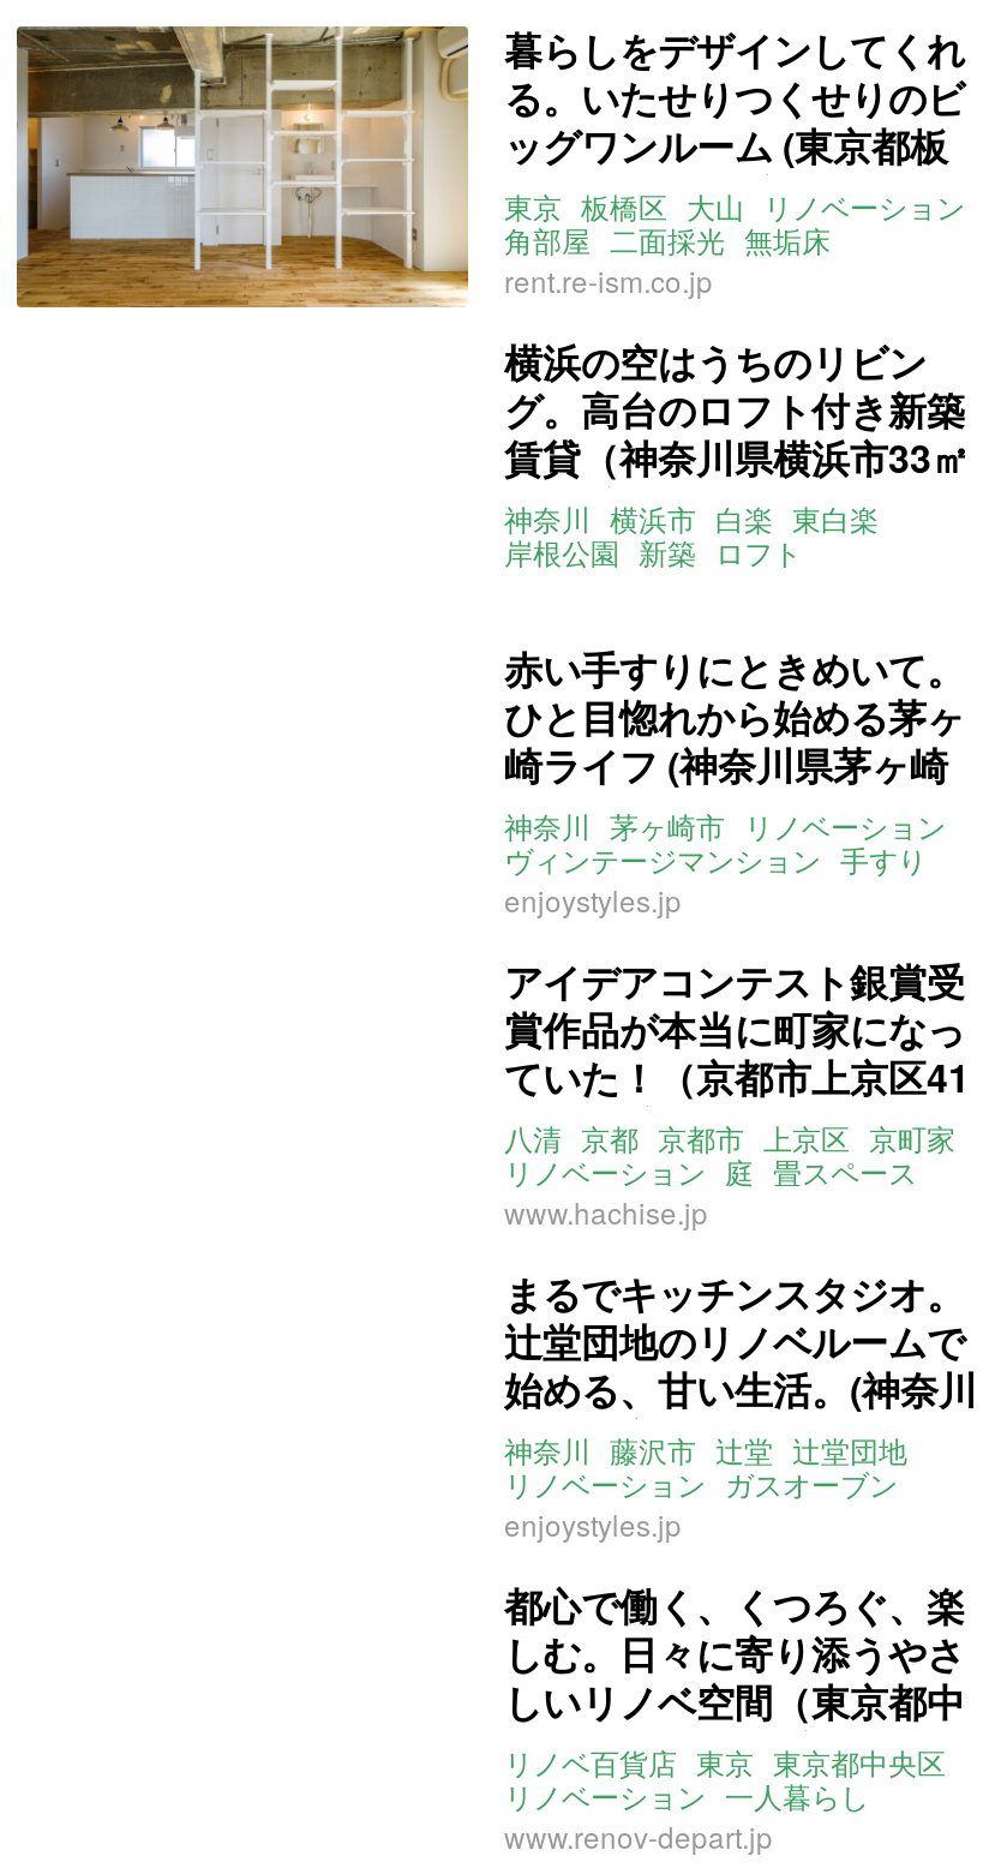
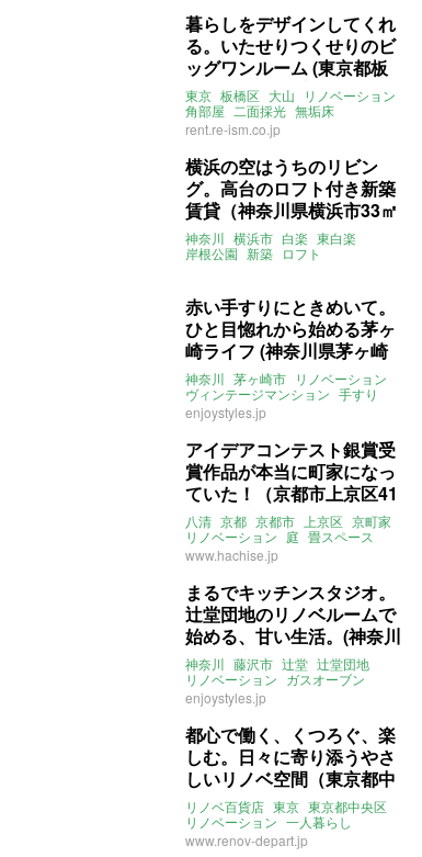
- [image]
